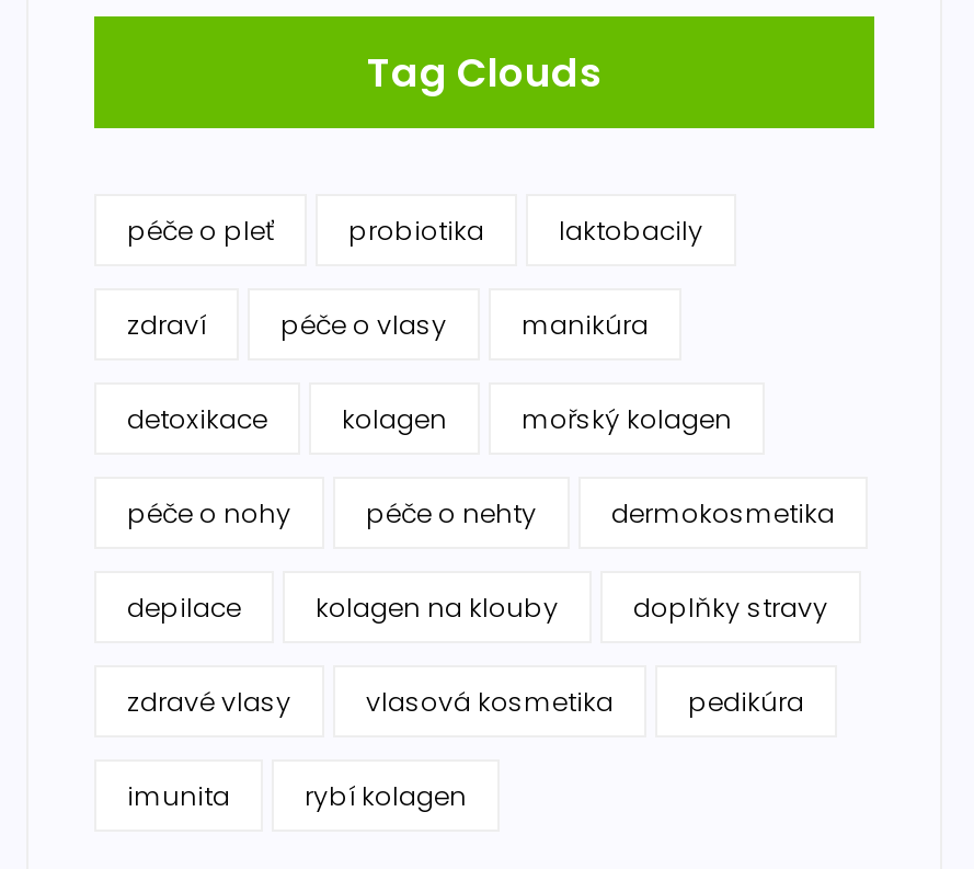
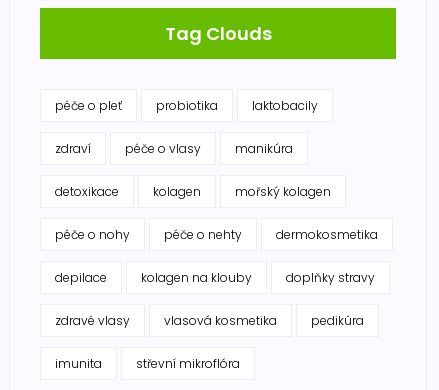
- rybí kolagen
+ střevní mikroflóra
